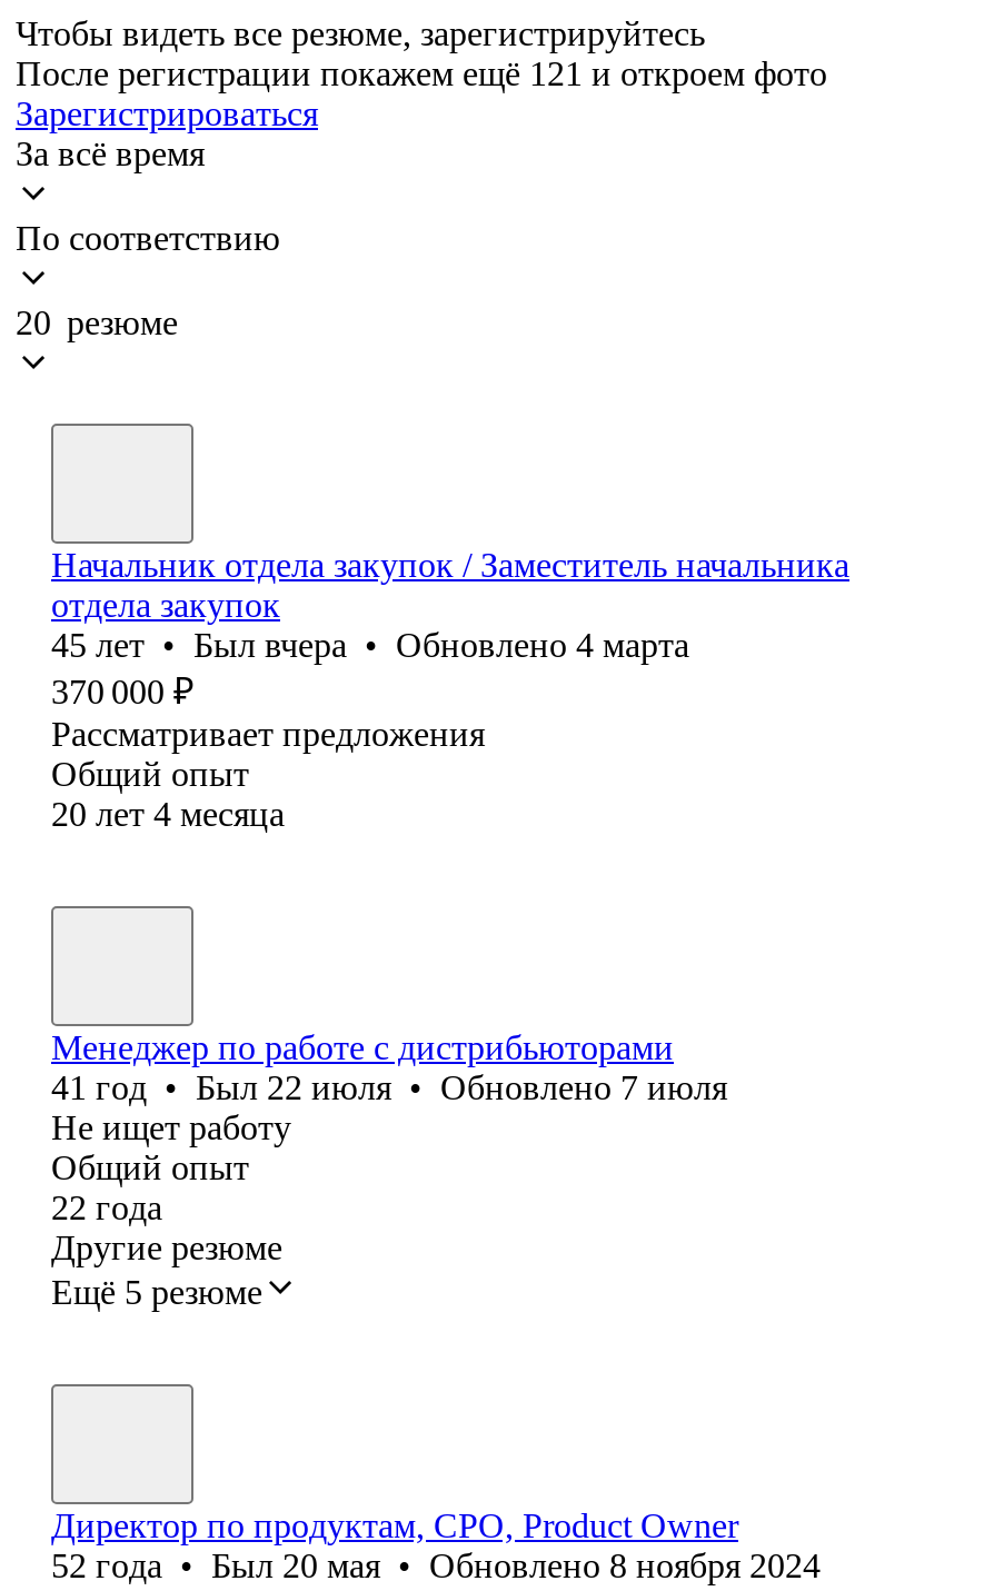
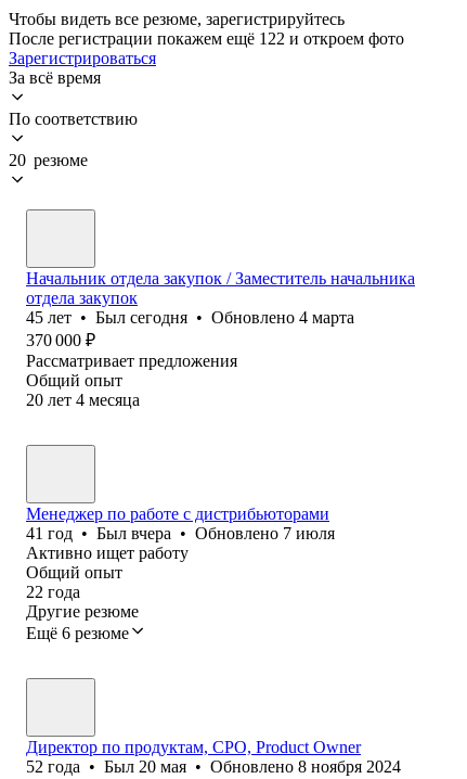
- После регистрации покажем ещё 121 и откроем фото
+ После регистрации покажем ещё 122 и откроем фото

- 45 лет • Был вчера • Обновлено 4 марта
+ 45 лет • Был сегодня • Обновлено 4 марта

- 41 год • Был 22 июля • Обновлено 7 июля
- Не ищет работу
+ 41 год • Был вчера • Обновлено 7 июля
+ Активно ищет работу

- Ещё 5 резюме
+ Ещё 6 резюме
